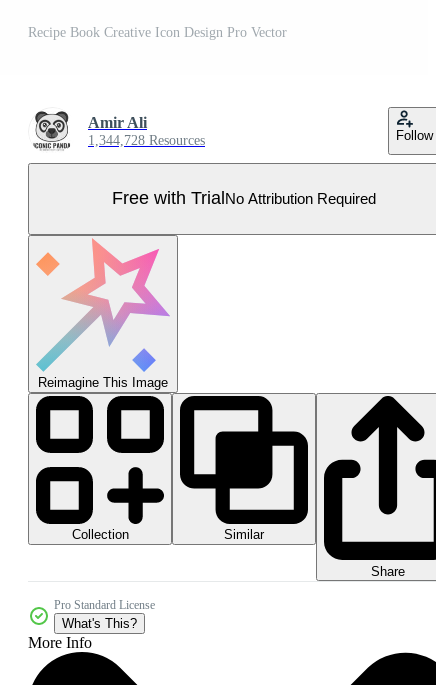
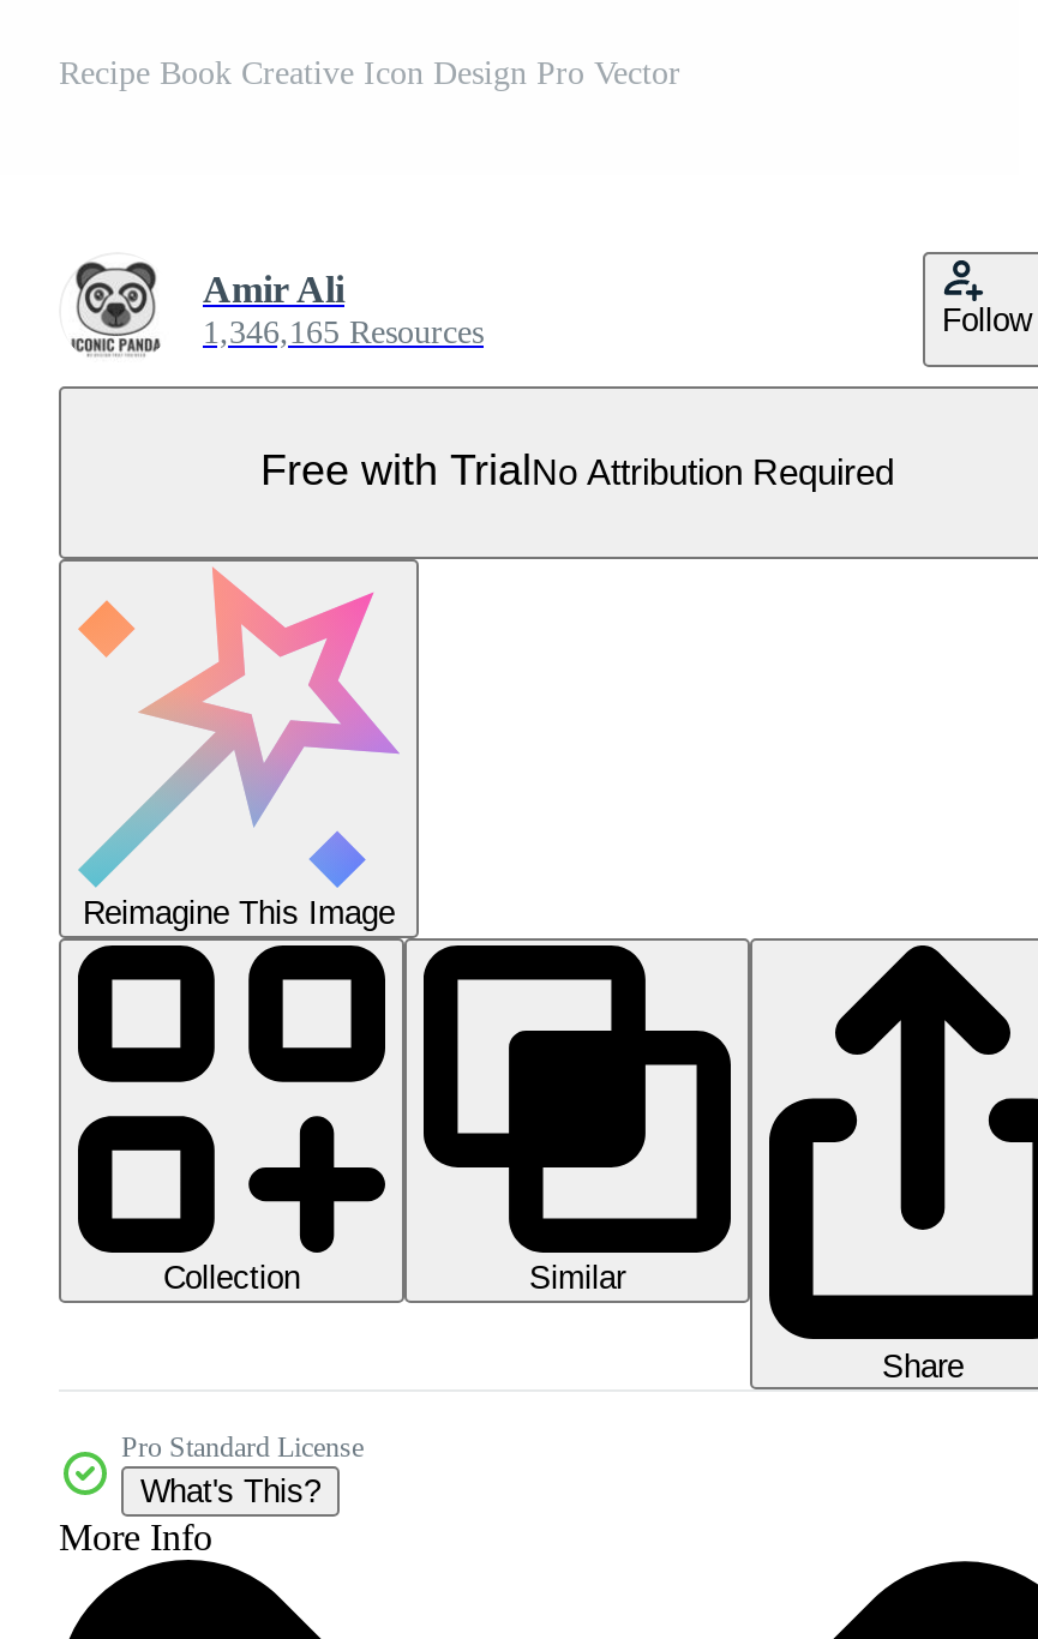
- 1,344,728 Resources
+ 1,346,165 Resources
